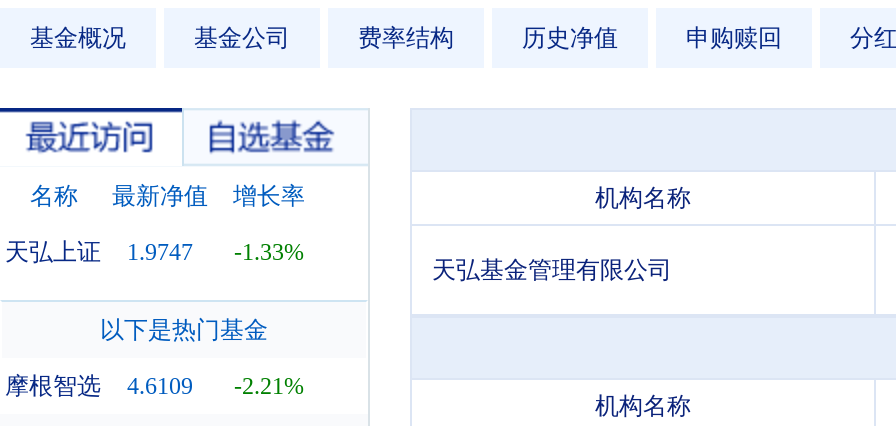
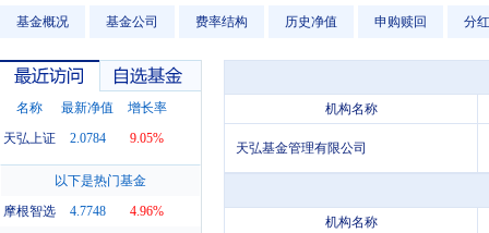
- 1.9747
+ 2.0784

- -1.33%
+ 9.05%

- 4.6109
+ 4.7748

- -2.21%
+ 4.96%
